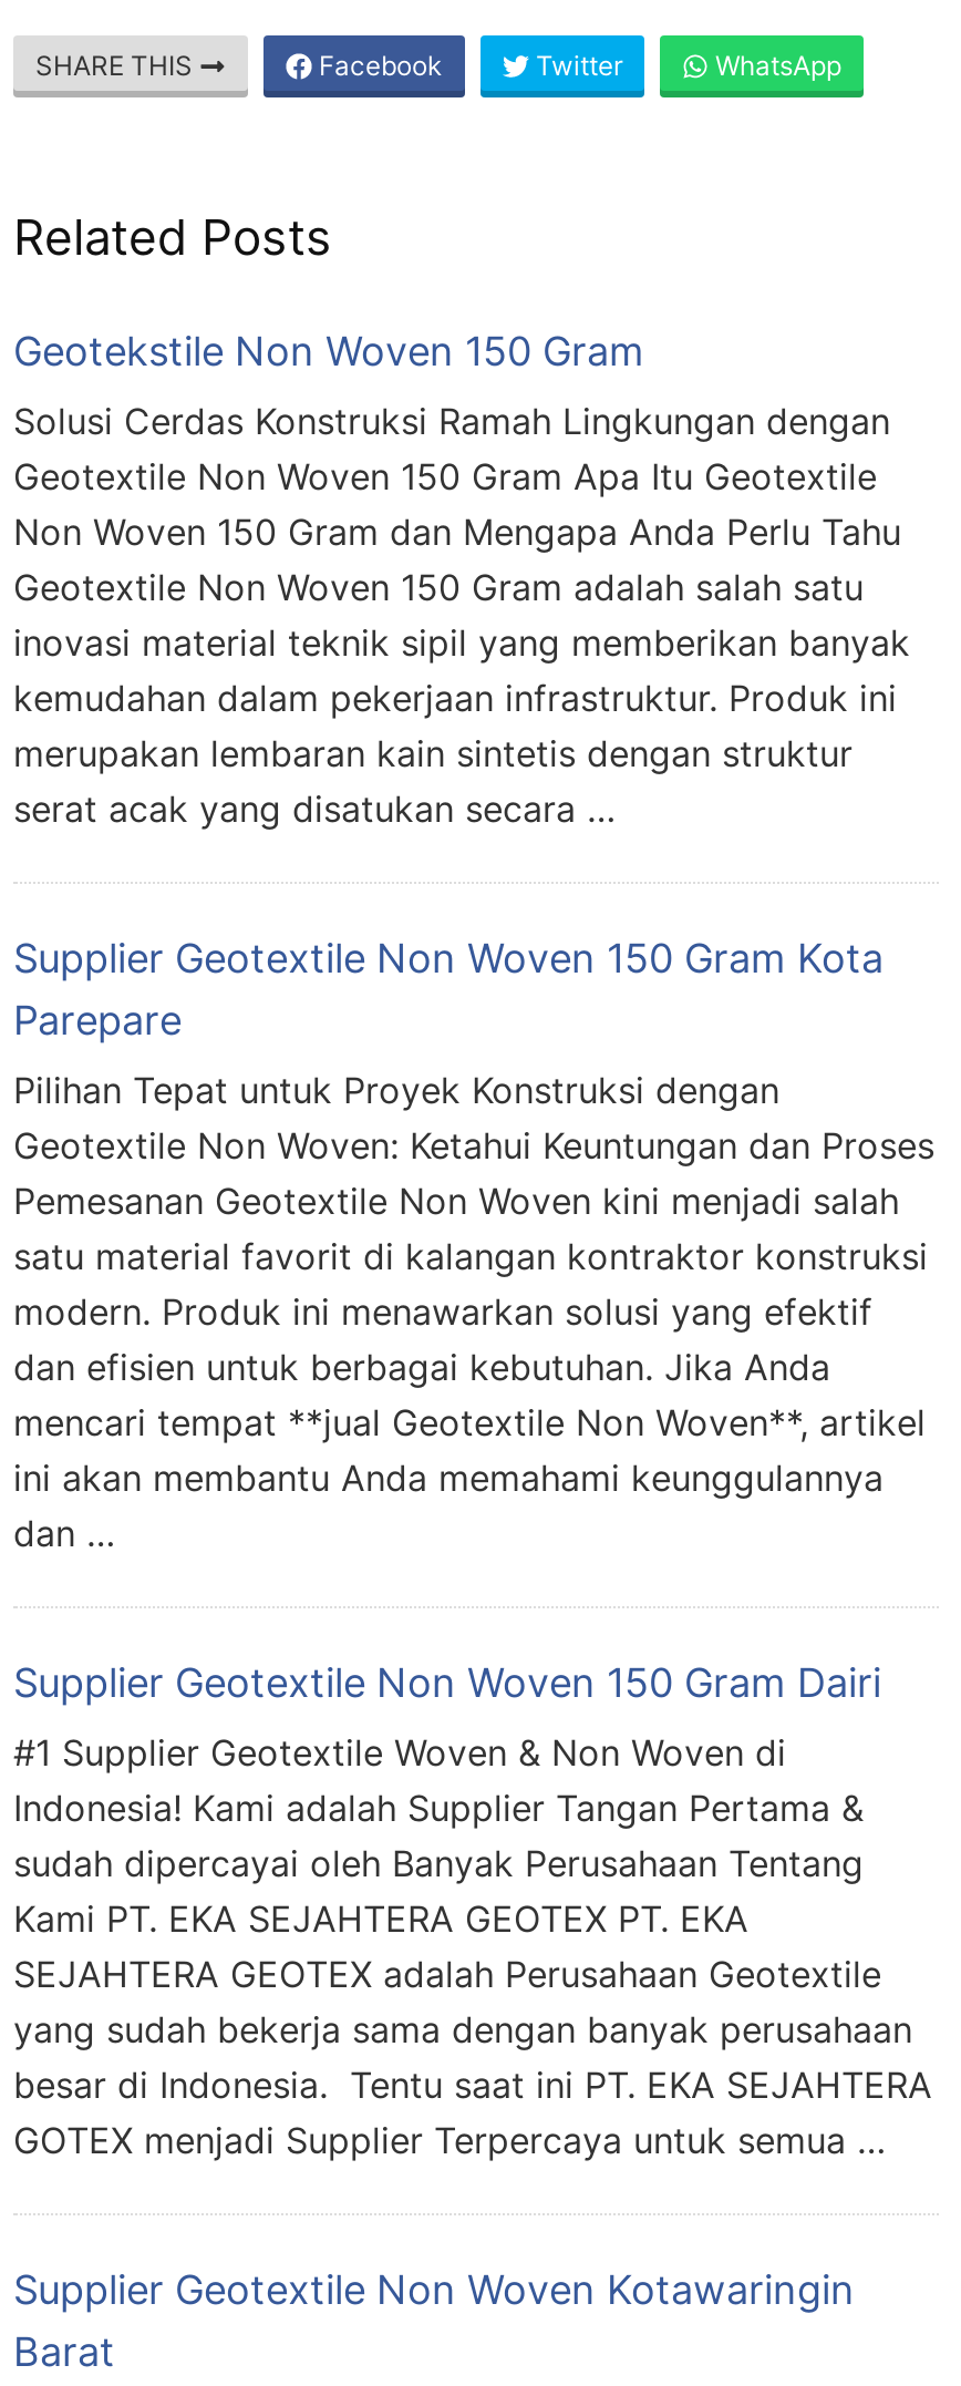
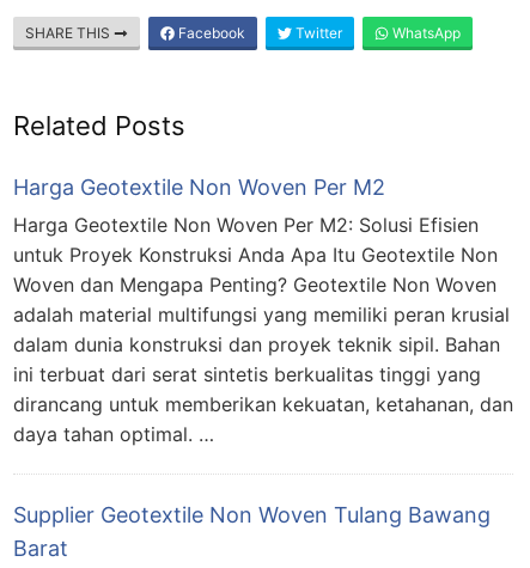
- Geotekstile Non Woven 150 Gram
- Solusi Cerdas Konstruksi Ramah Lingkungan dengan
- Geotextile Non Woven 150 Gram Apa Itu Geotextile
- Non Woven 150 Gram dan Mengapa Anda Perlu Tahu
- Geotextile Non Woven 150 Gram adalah salah satu
- inovasi material teknik sipil yang memberikan banyak
- kemudahan dalam pekerjaan infrastruktur. Produk ini
- merupakan lembaran kain sintetis dengan struktur
- serat acak yang disatukan secara …
- Supplier Geotextile Non Woven 150 Gram Kota
- Parepare
- Pilihan Tepat untuk Proyek Konstruksi dengan
- Geotextile Non Woven: Ketahui Keuntungan dan Proses
- Pemesanan Geotextile Non Woven kini menjadi salah
- satu material favorit di kalangan kontraktor konstruksi
- modern. Produk ini menawarkan solusi yang efektif
- dan efisien untuk berbagai kebutuhan. Jika Anda
- mencari tempat **jual Geotextile Non Woven**, artikel
- ini akan membantu Anda memahami keunggulannya
- dan …
- Supplier Geotextile Non Woven 150 Gram Dairi
- #1 Supplier Geotextile Woven & Non Woven di
- Indonesia! Kami adalah Supplier Tangan Pertama &
- sudah dipercayai oleh Banyak Perusahaan Tentang
- Kami PT. EKA SEJAHTERA GEOTEX PT. EKA
- SEJAHTERA GEOTEX adalah Perusahaan Geotextile
- yang sudah bekerja sama dengan banyak perusahaan
- besar di Indonesia. Tentu saat ini PT. EKA SEJAHTERA
- GOTEX menjadi Supplier Terpercaya untuk semua …
- Supplier Geotextile Non Woven Kotawaringin
+ Harga Geotextile Non Woven Per M2
+ Harga Geotextile Non Woven Per M2: Solusi Efisien
+ untuk Proyek Konstruksi Anda Apa Itu Geotextile Non
+ Woven dan Mengapa Penting? Geotextile Non Woven
+ adalah material multifungsi yang memiliki peran krusial
+ dalam dunia konstruksi dan proyek teknik sipil. Bahan
+ ini terbuat dari serat sintetis berkualitas tinggi yang
+ dirancang untuk memberikan kekuatan, ketahanan, dan
+ daya tahan optimal. …
+ Supplier Geotextile Non Woven Tulang Bawang
